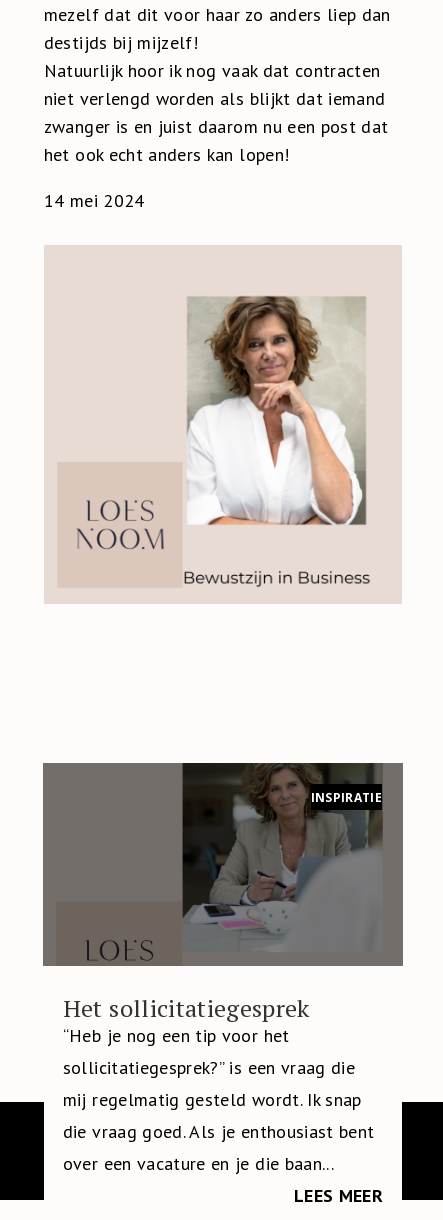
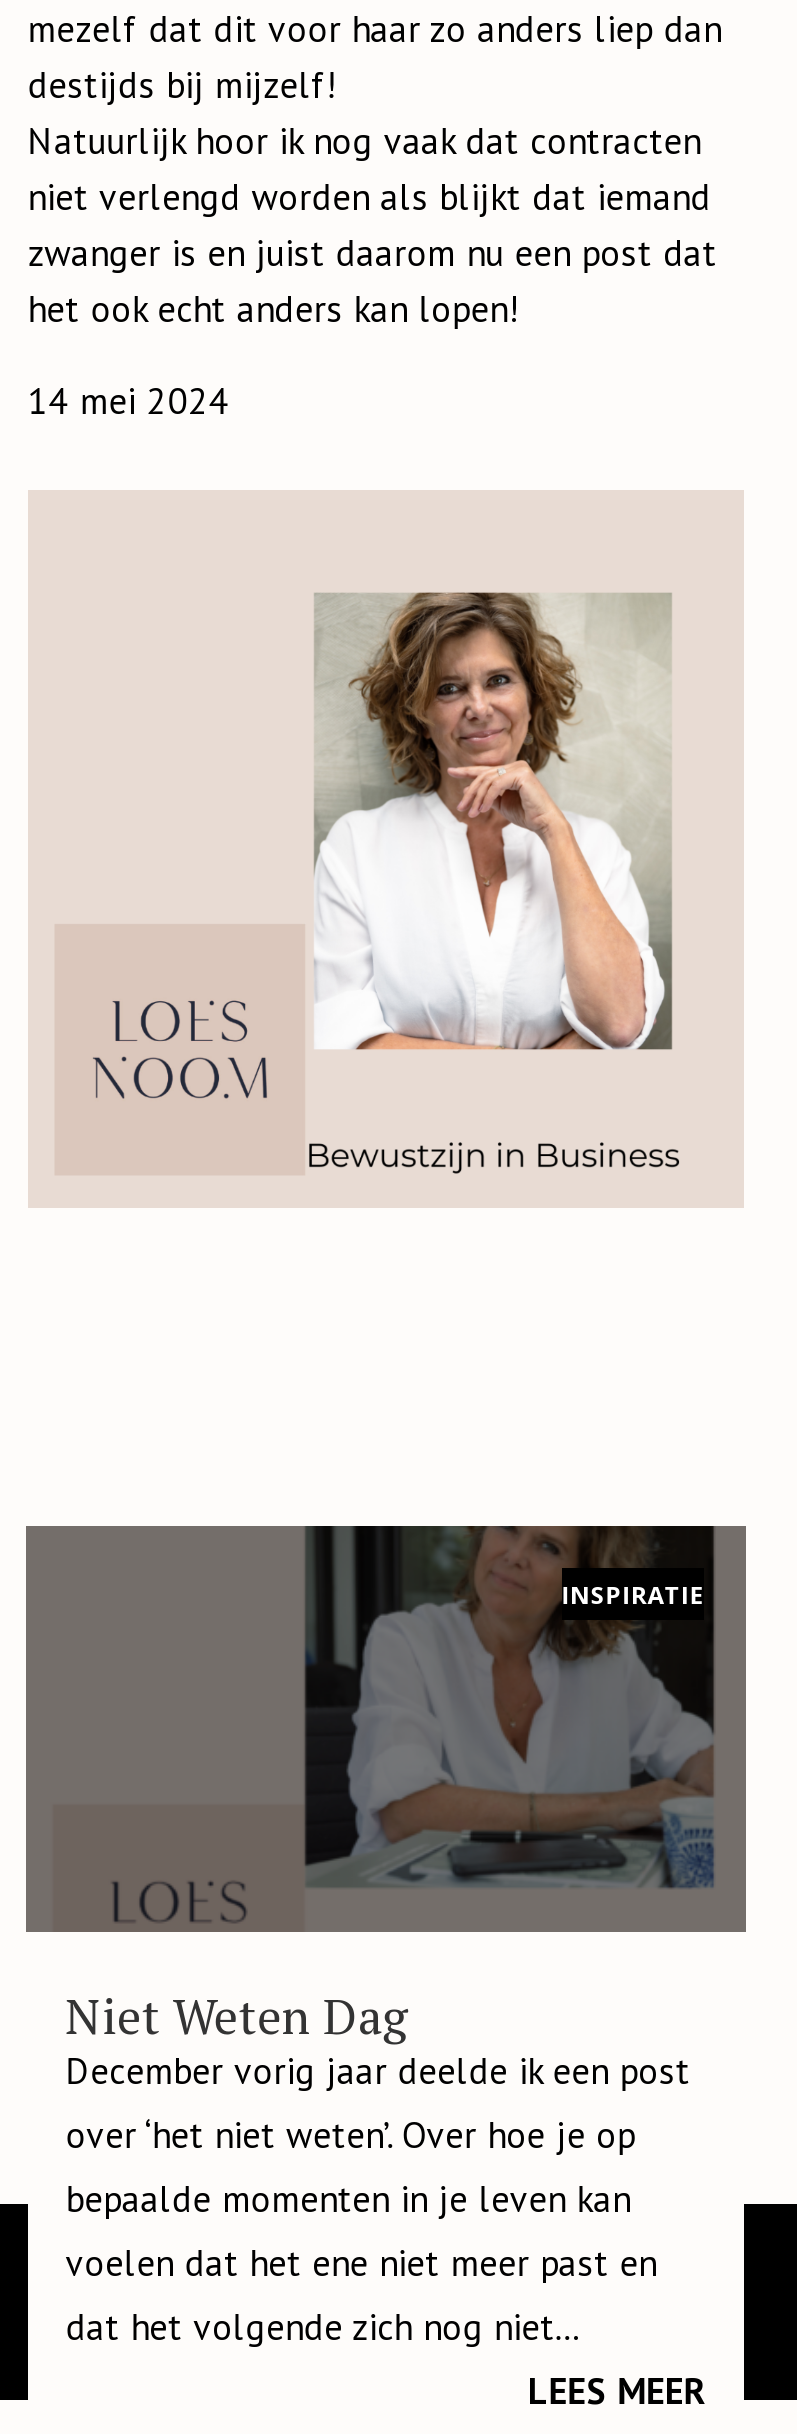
- [image]
+ [image]

- Het sollicitatiegesprek
+ Niet Weten Dag

- “Heb je nog een tip voor het
- sollicitatiegesprek?” is een vraag die
- mij regelmatig gesteld wordt. Ik snap
- die vraag goed. Als je enthousiast bent
- over een vacature en je die baan...
+ December vorig jaar deelde ik een post
+ over ‘het niet weten’. Over hoe je op
+ bepaalde momenten in je leven kan
+ voelen dat het ene niet meer past en
+ dat het volgende zich nog niet...
